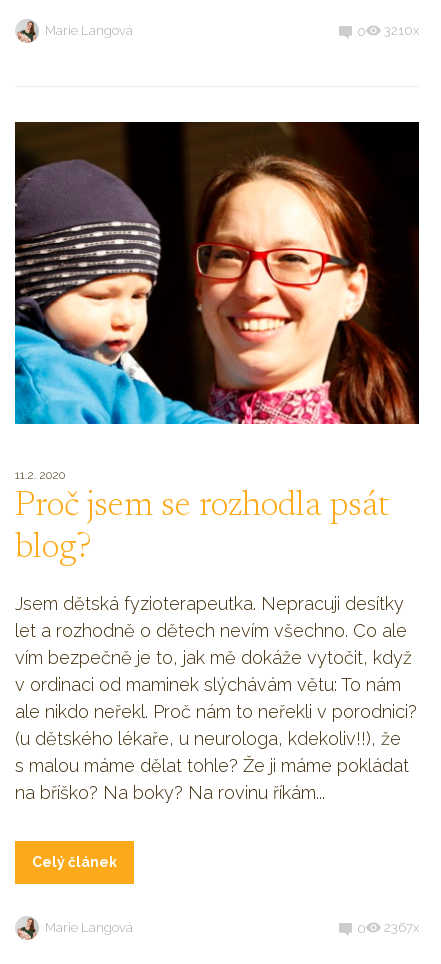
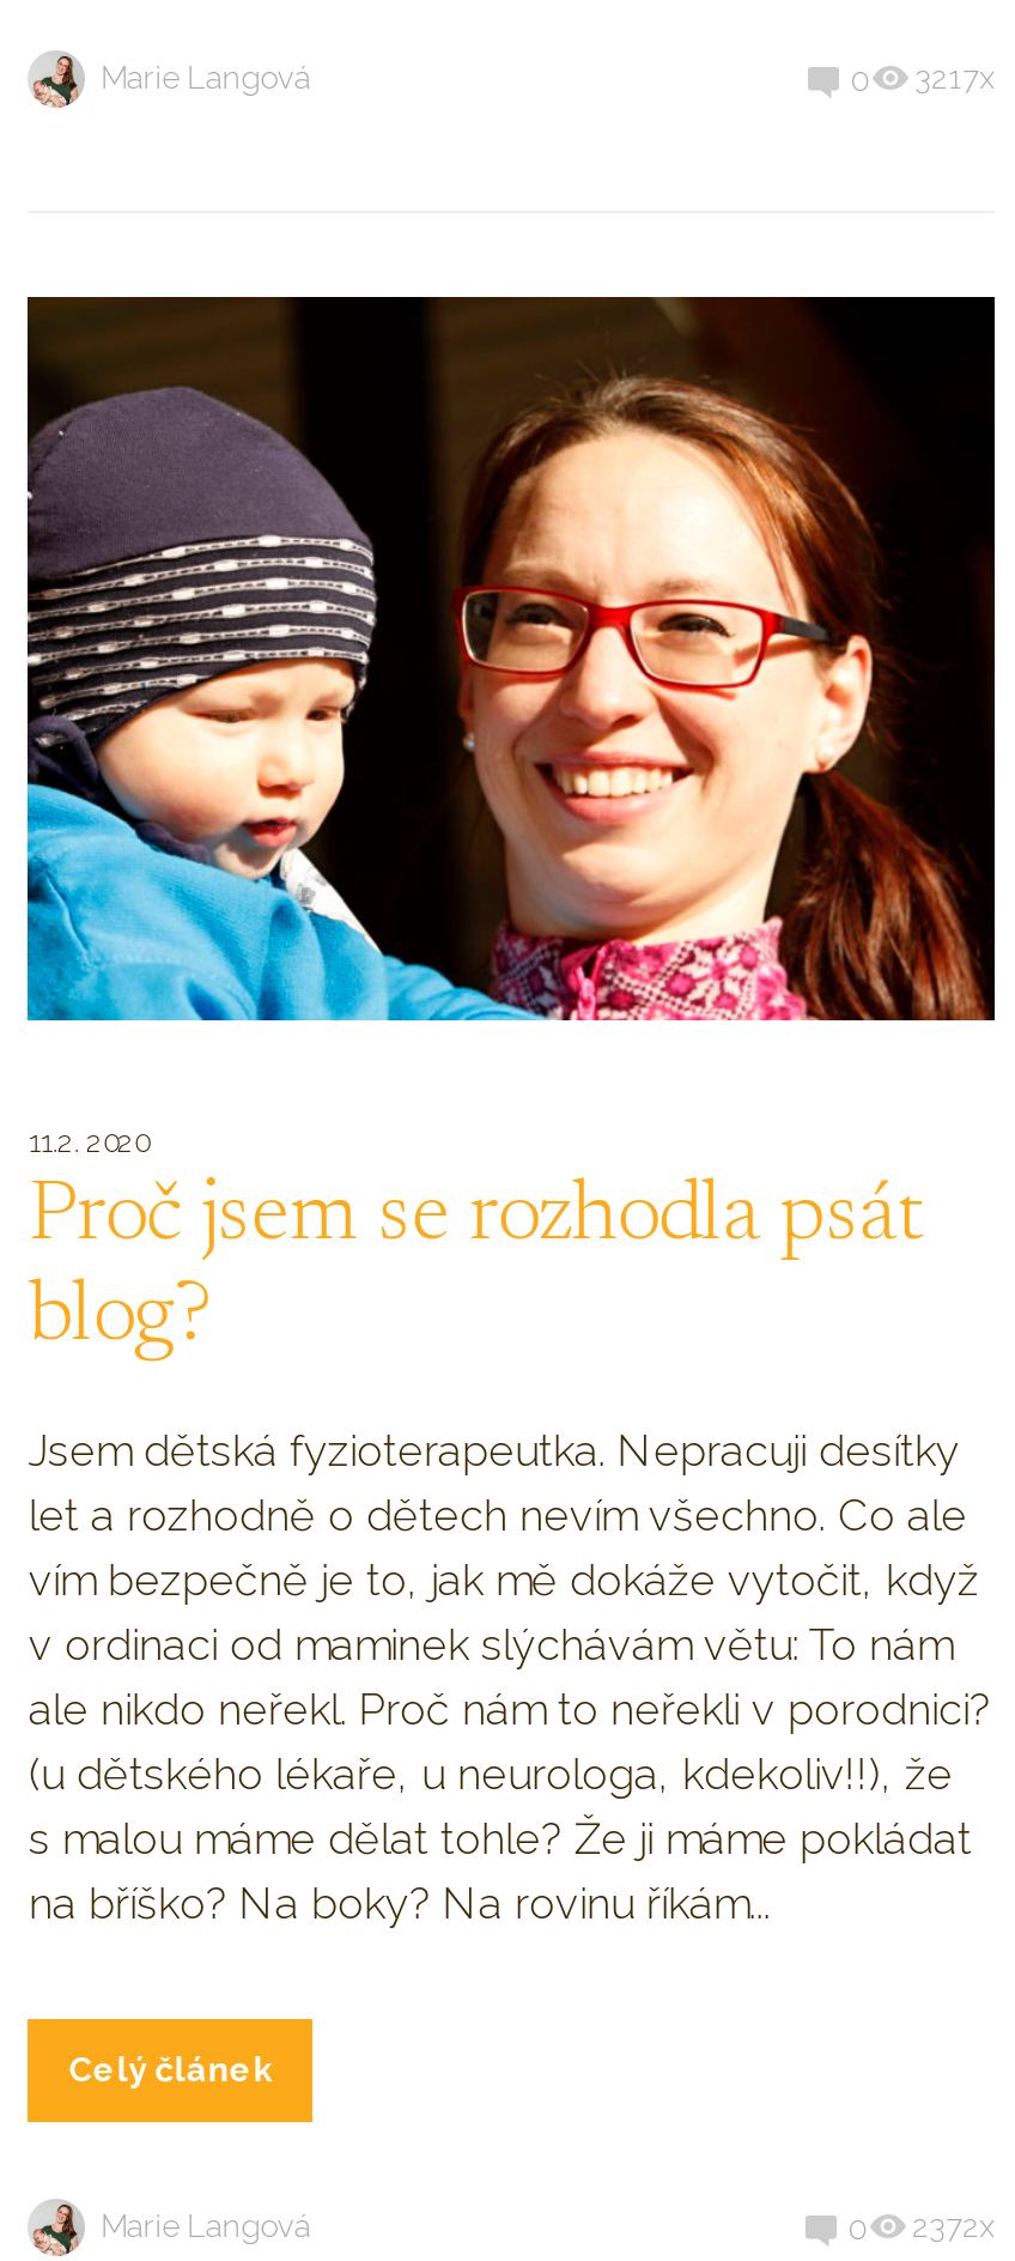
- 3210x
+ 3217x

- 2367x
+ 2372x
